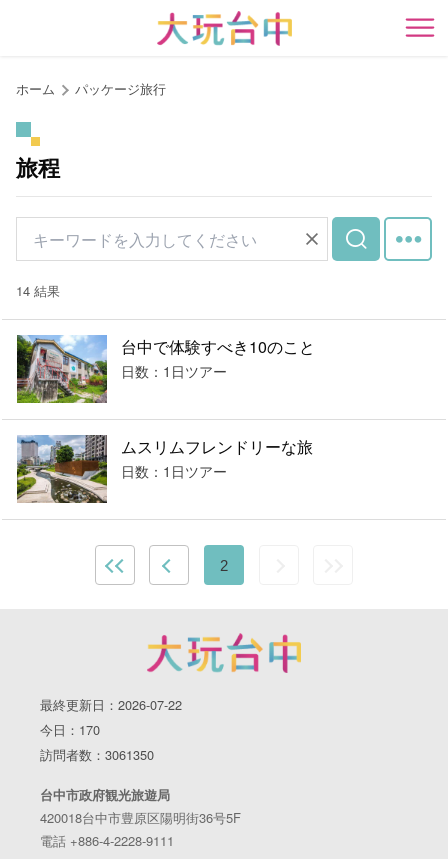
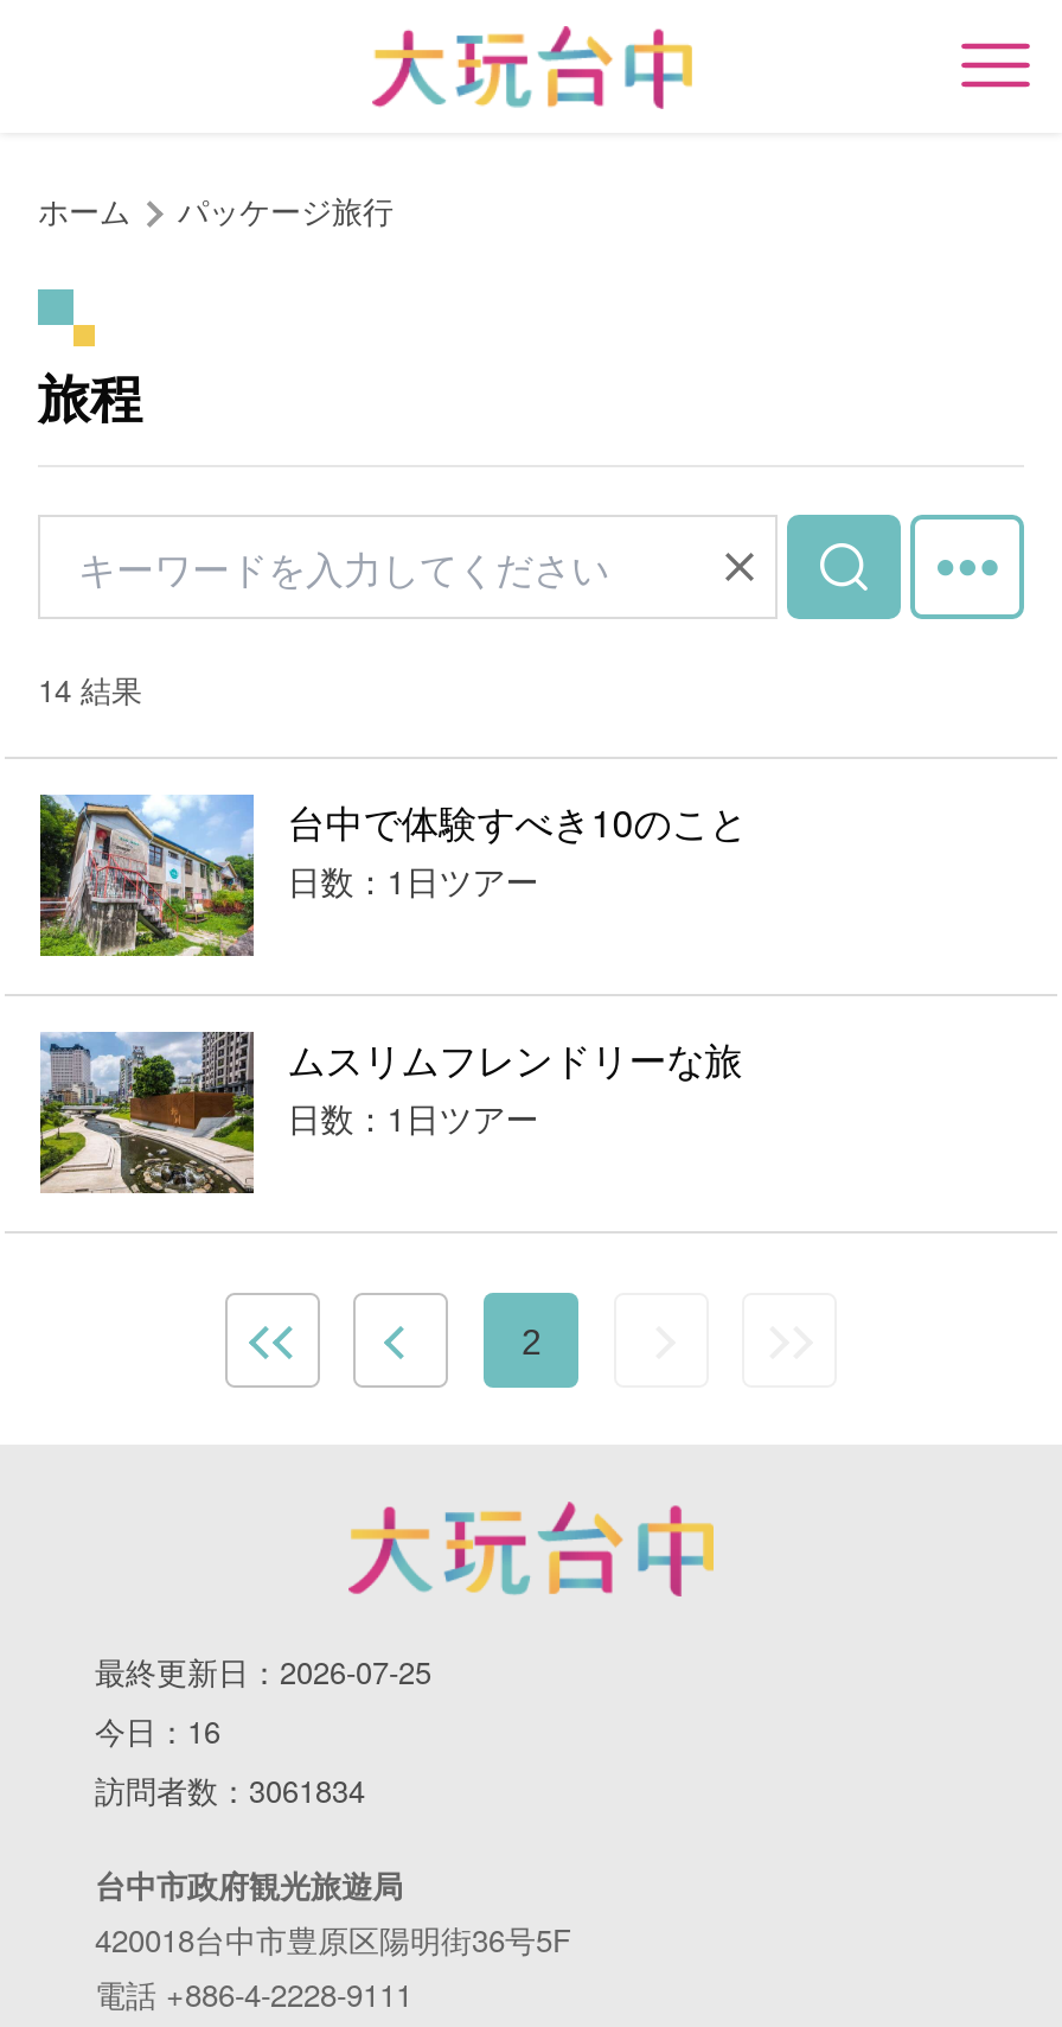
- 最終更新日：2026-07-22
+ 最終更新日：2026-07-25

- 今日：170
+ 今日：16

- 訪問者数：3061350
+ 訪問者数：3061834
